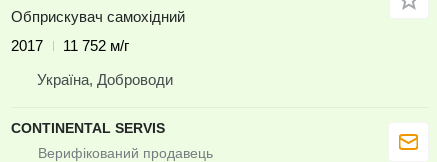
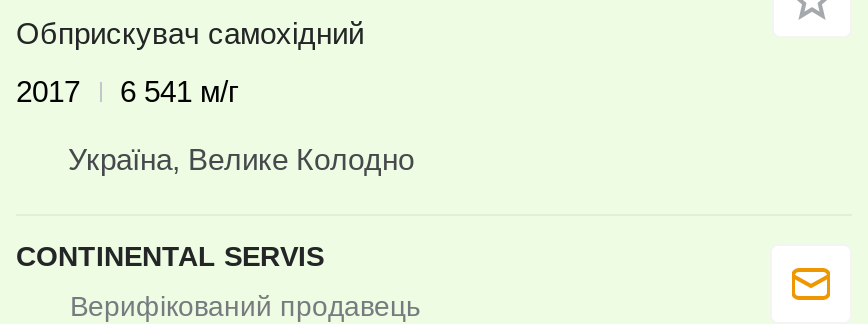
- 2017 11 752 м/г
+ 2017 6 541 м/г

- Україна, Доброводи
+ Україна, Велике Колодно
